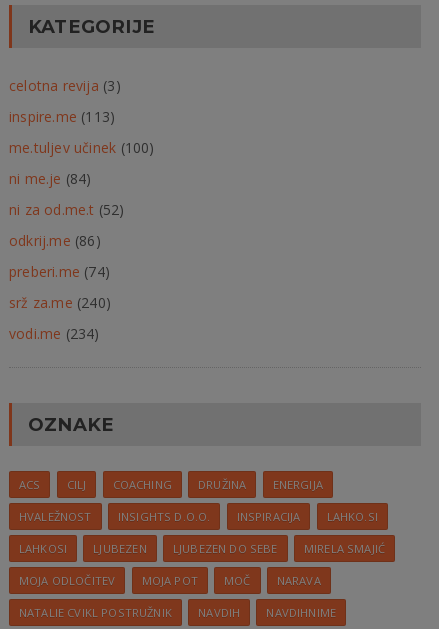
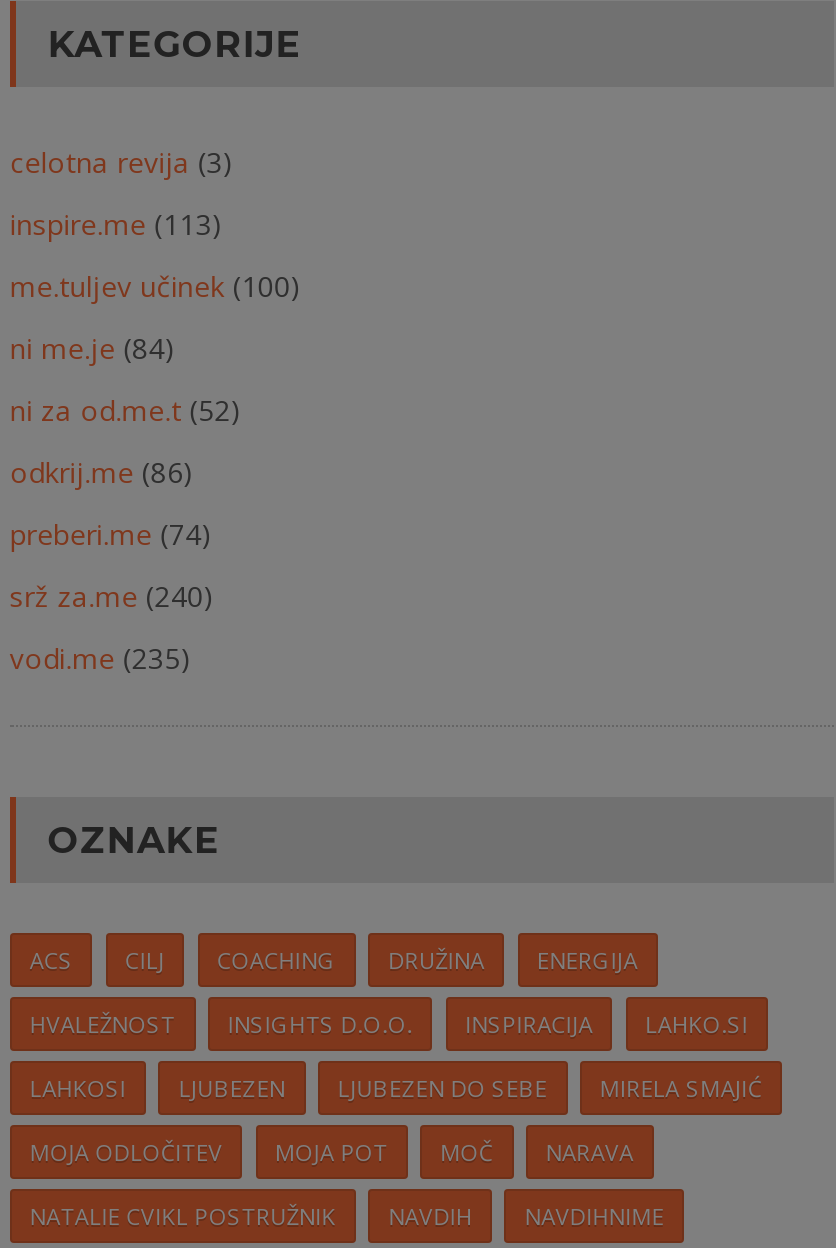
- vodi.me (234)
+ vodi.me (235)
